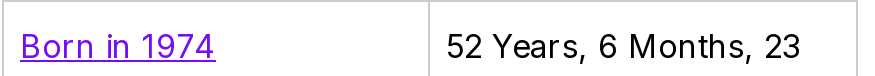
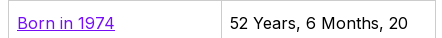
- 52 Years, 6 Months, 23
+ 52 Years, 6 Months, 20
